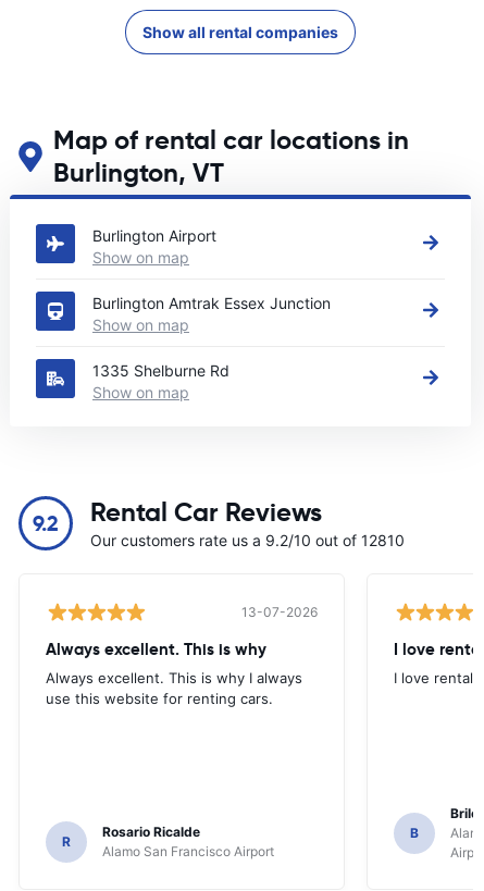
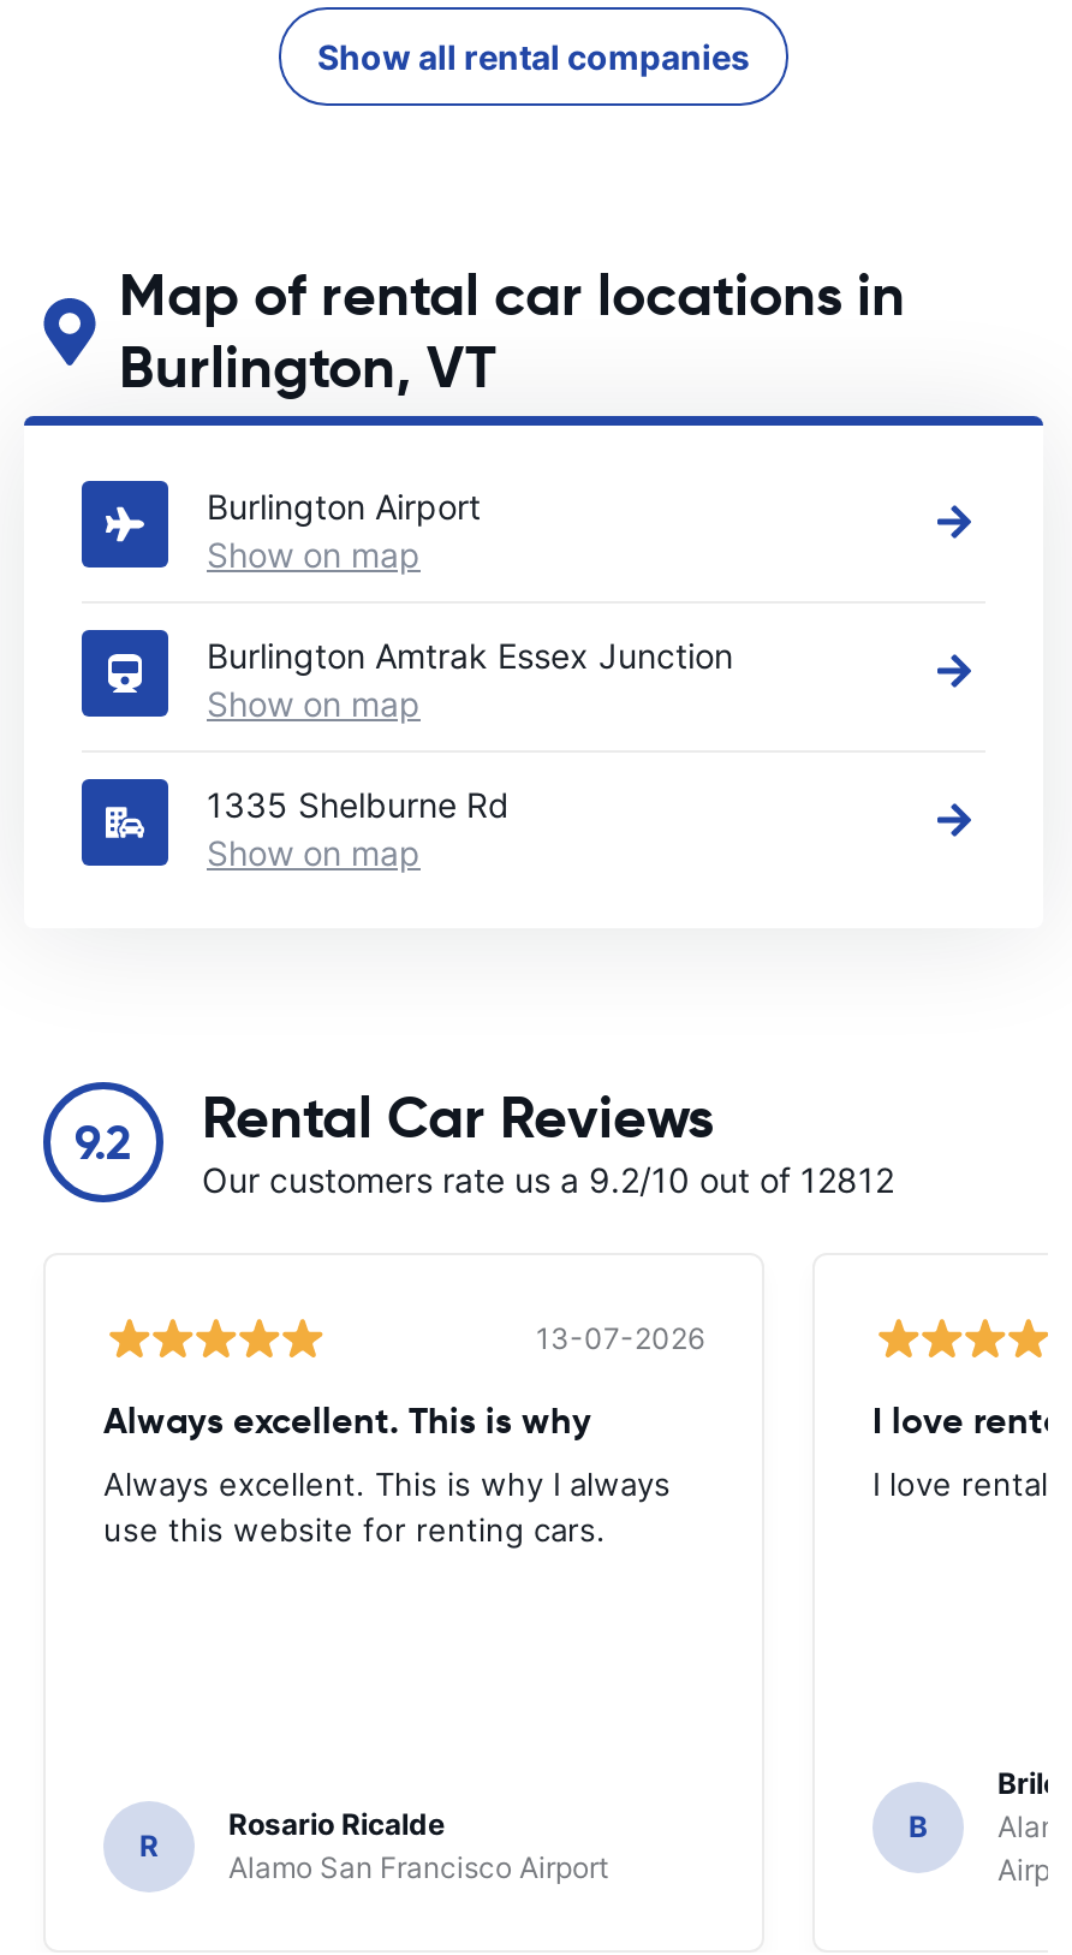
- Our customers rate us a 9.2/10 out of 12810
+ Our customers rate us a 9.2/10 out of 12812
